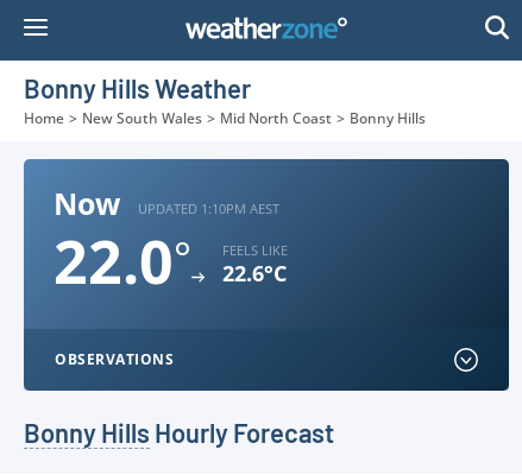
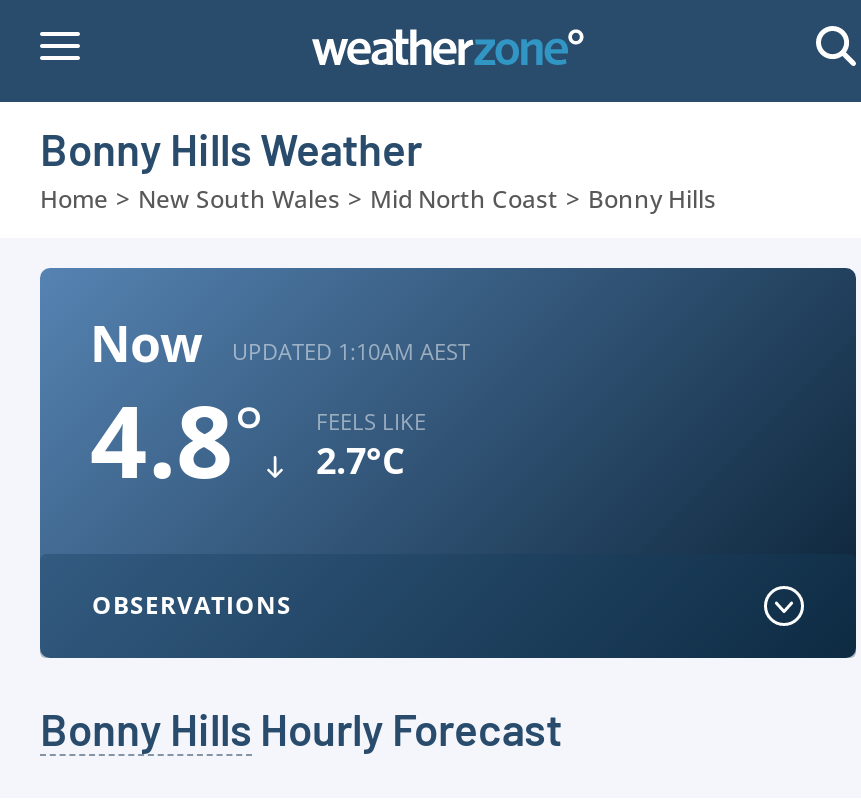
- UPDATED 1:10PM AEST
+ UPDATED 1:10AM AEST

- 22.0°
+ 4.8°

- 22.6°C
+ 2.7°C
